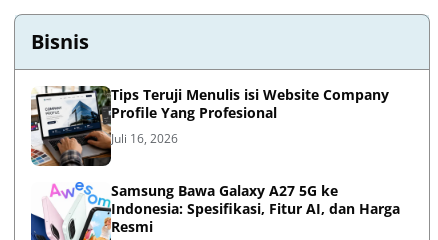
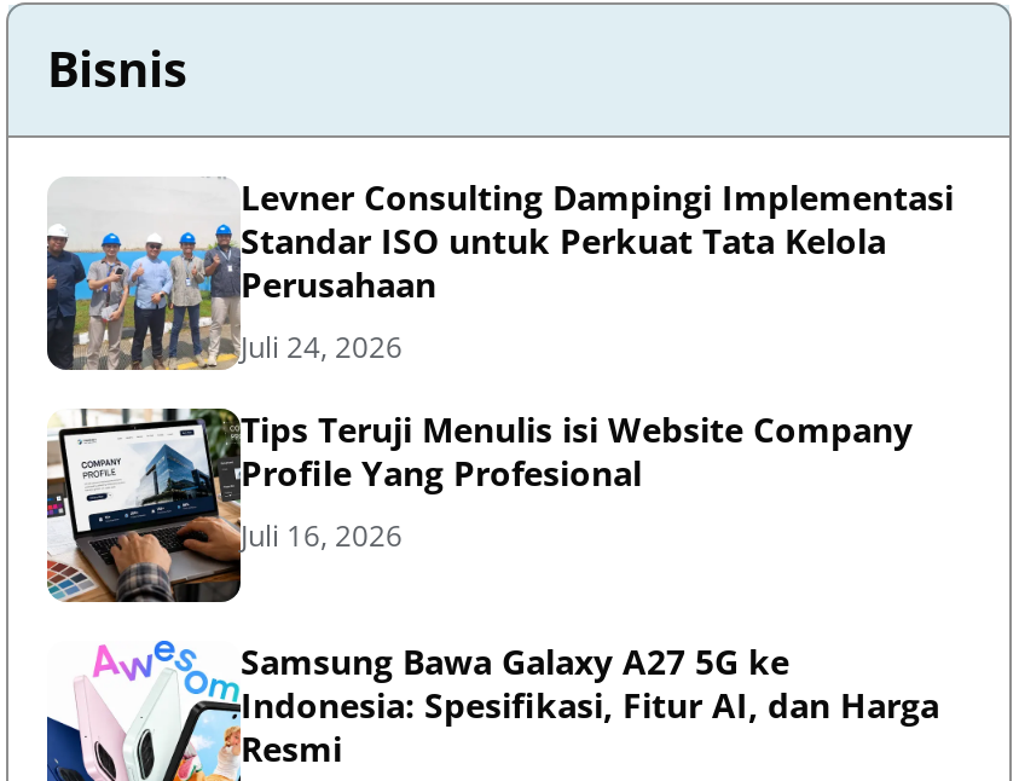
+ [image]
+ Levner Consulting Dampingi Implementasi
+ Standar ISO untuk Perkuat Tata Kelola
+ Perusahaan
+ Juli 24, 2026
